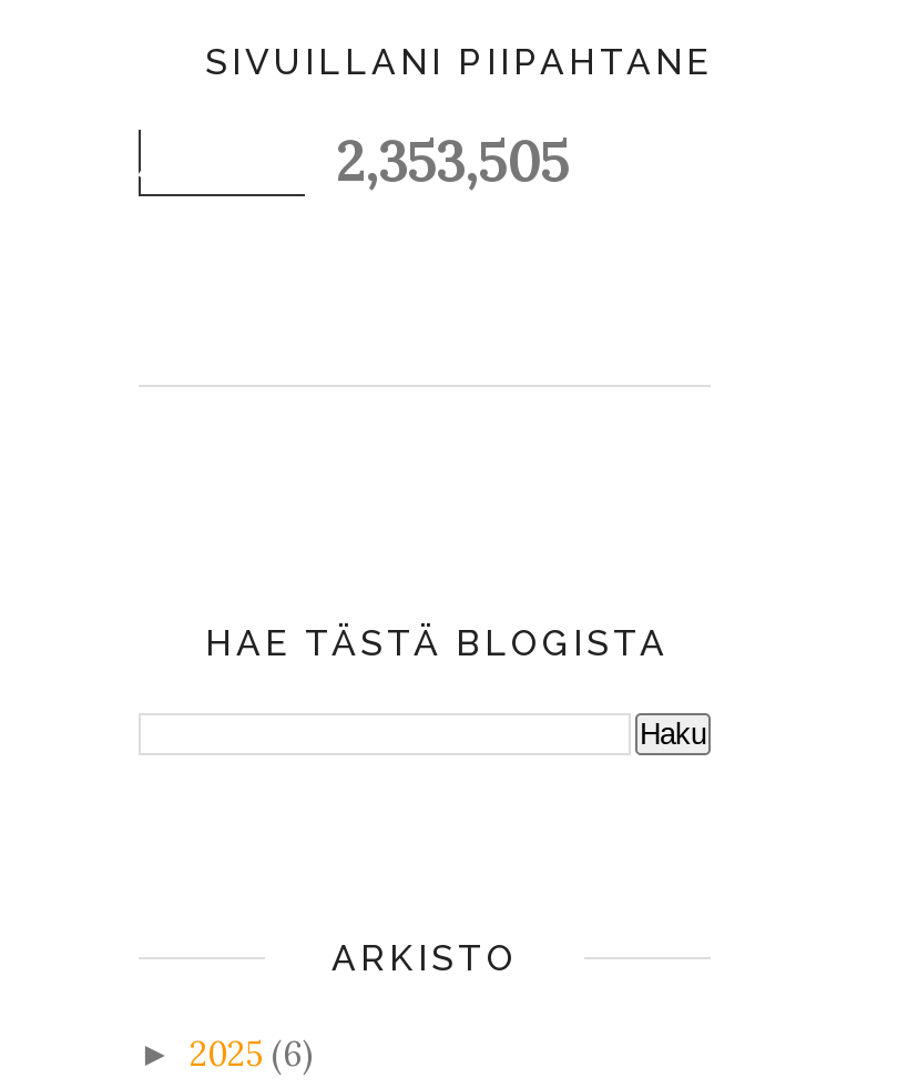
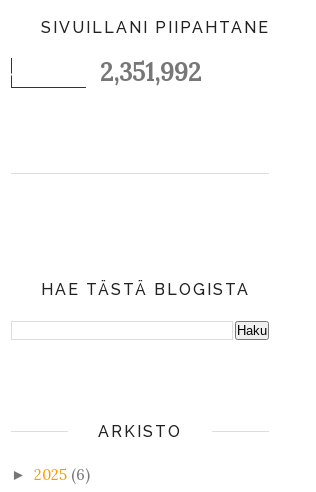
- 2,353,505
+ 2,351,992
